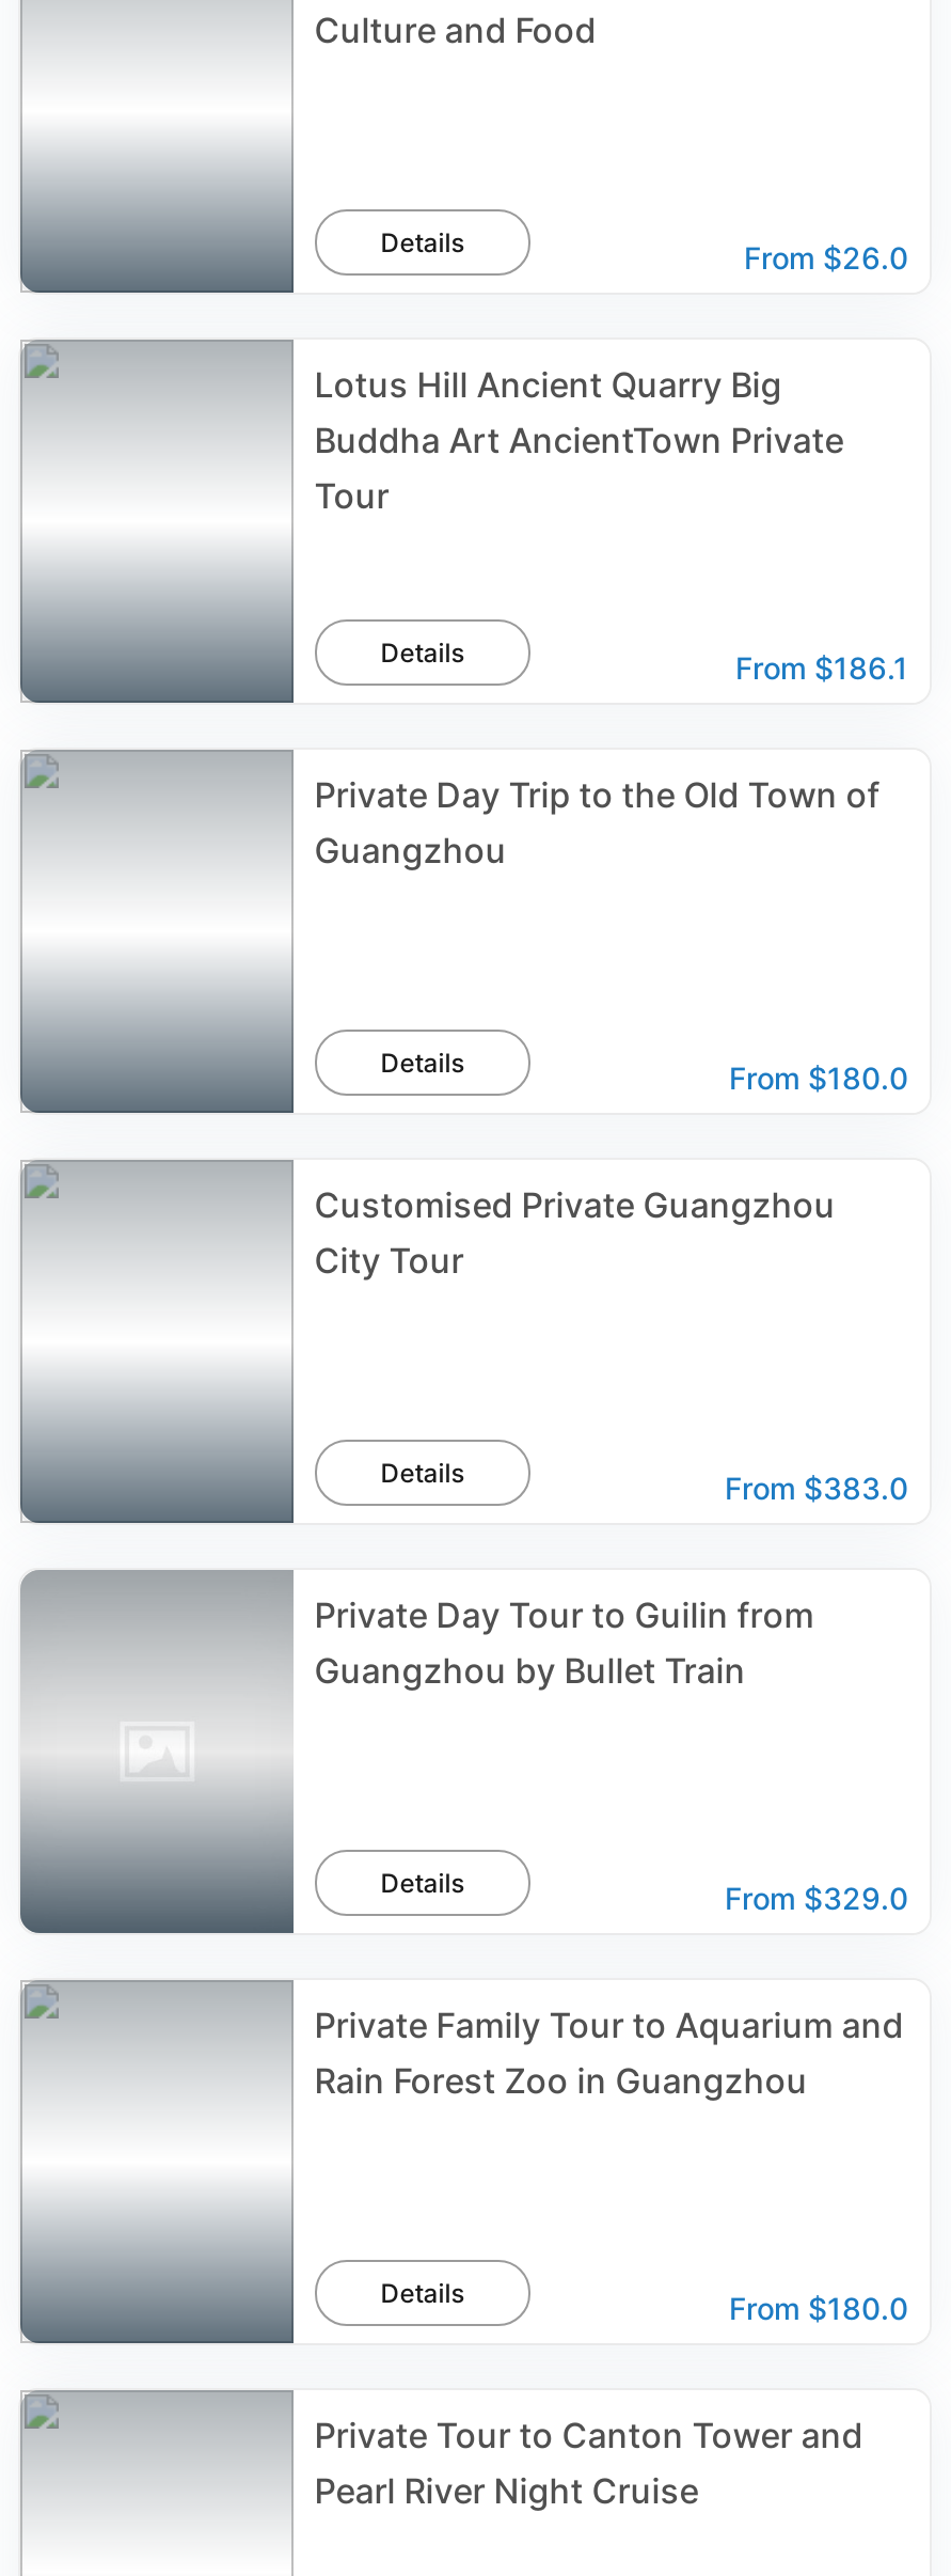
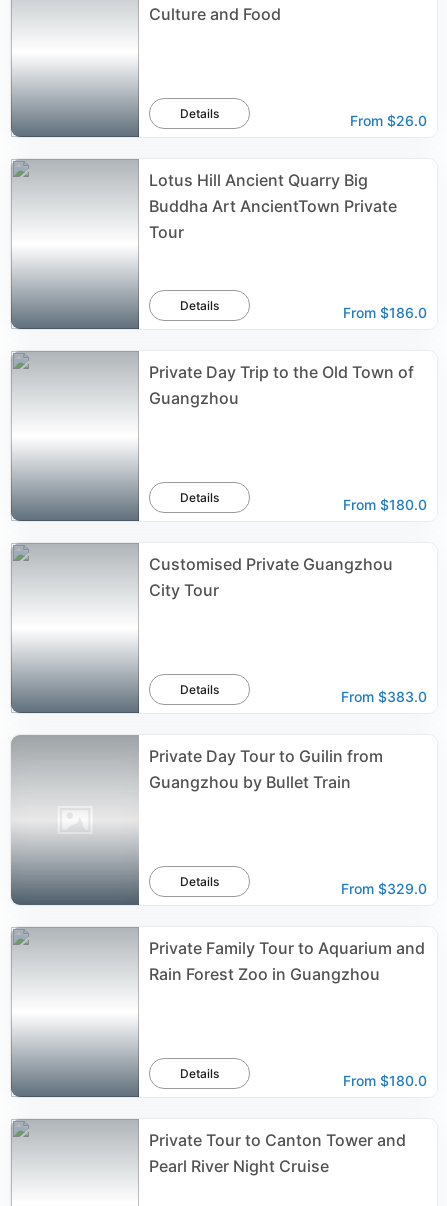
- From $186.1
+ From $186.0
